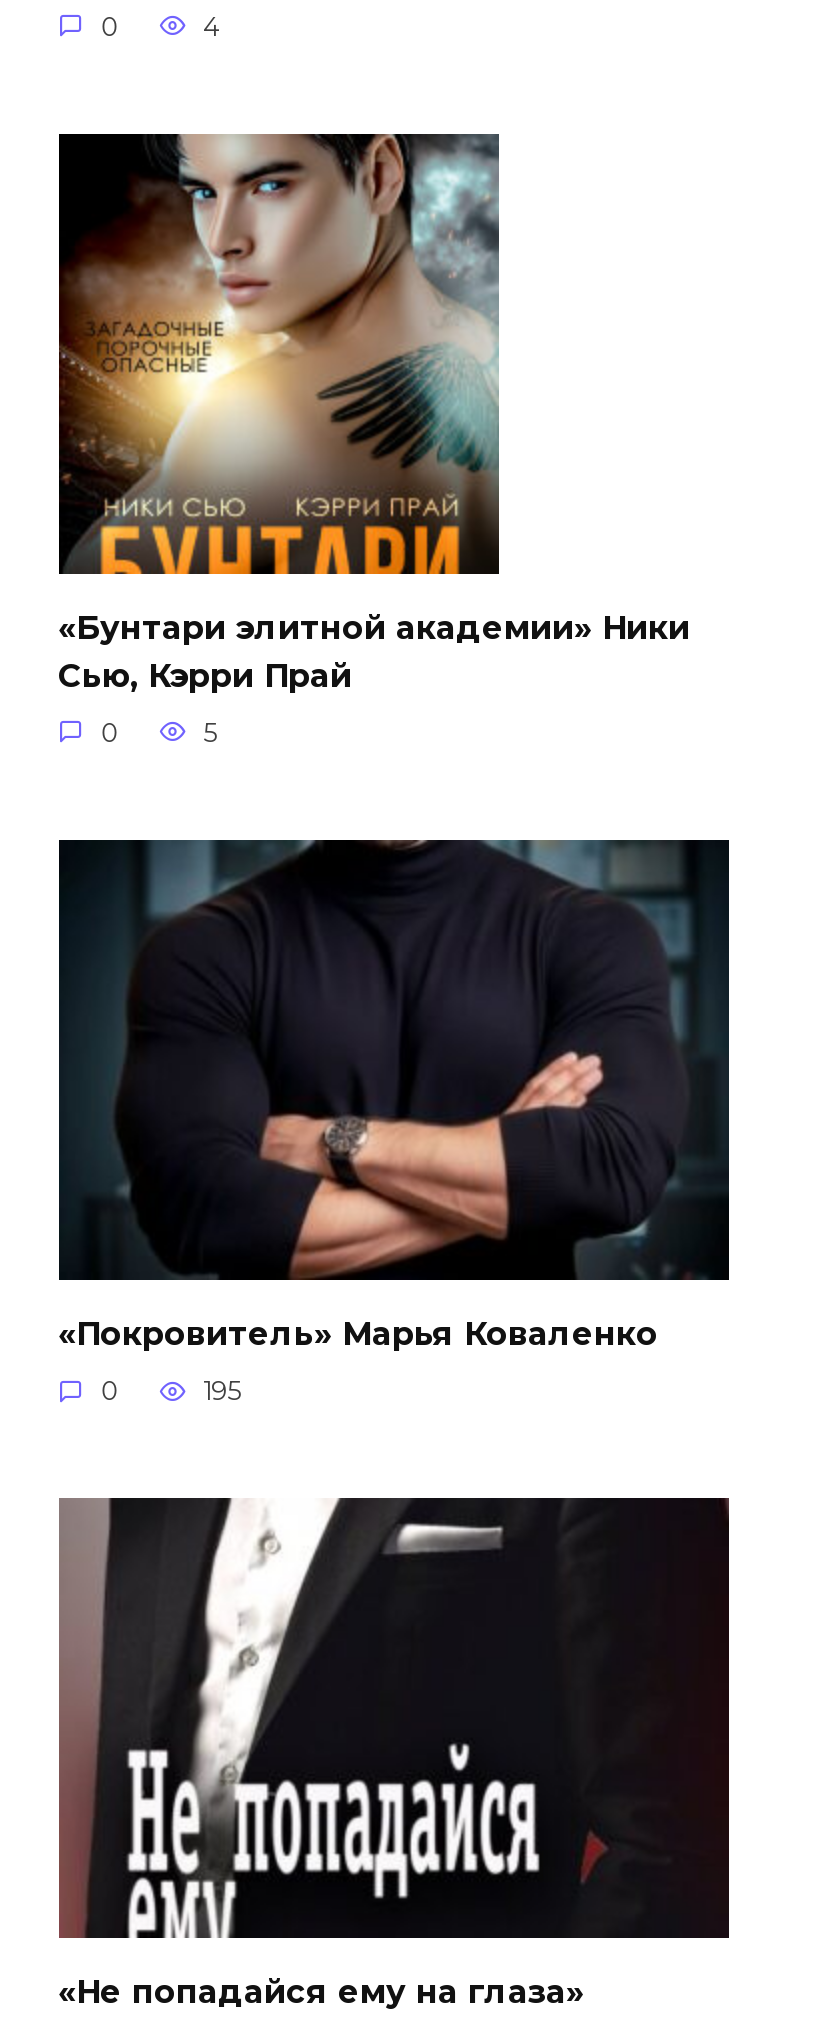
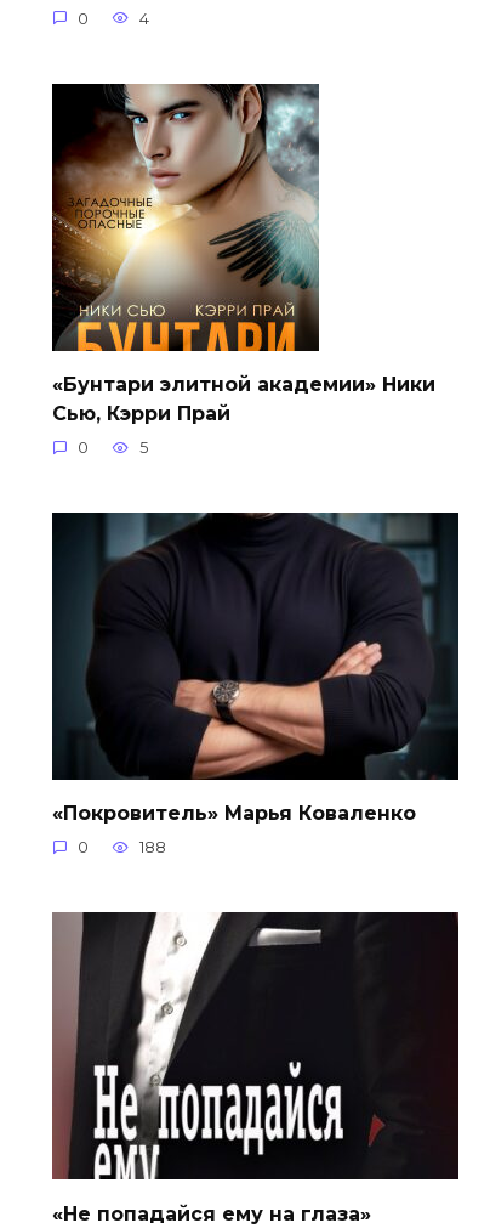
- 195
+ 188
